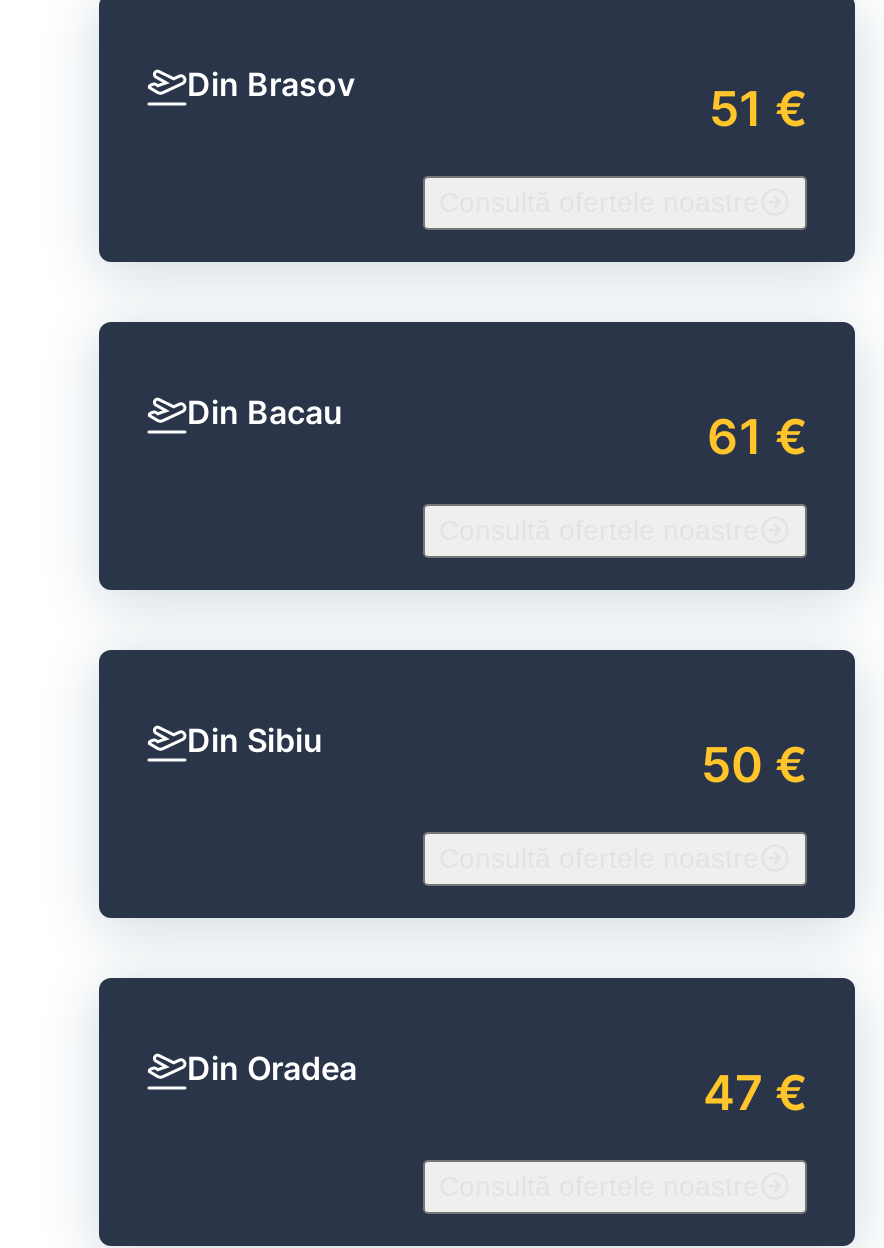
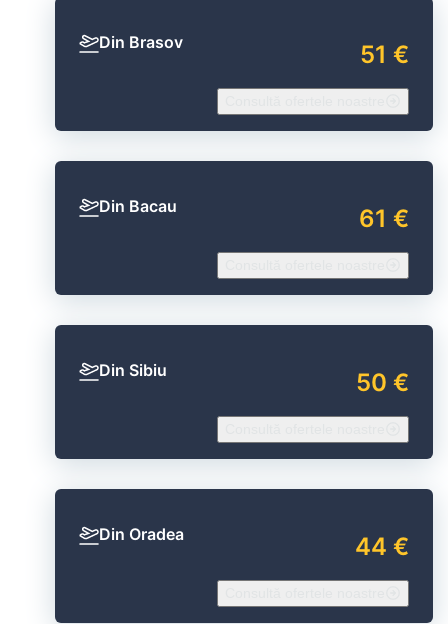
- 47 €
+ 44 €
